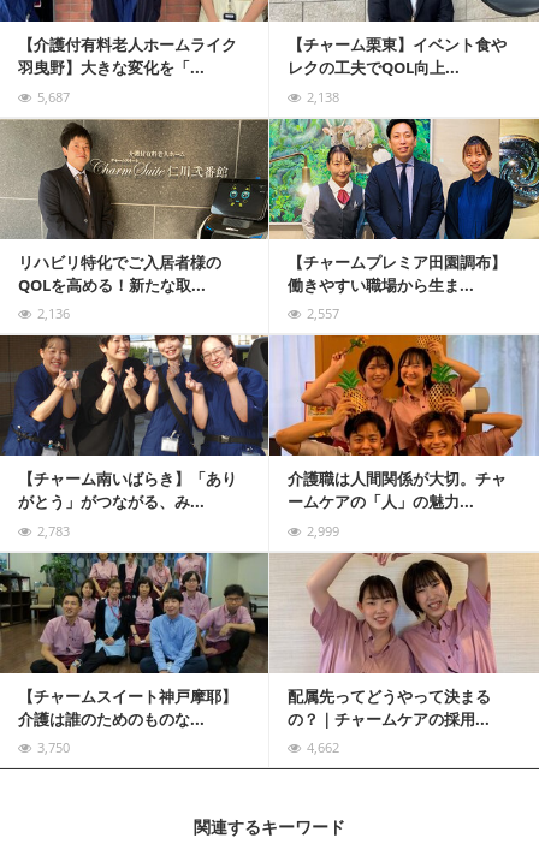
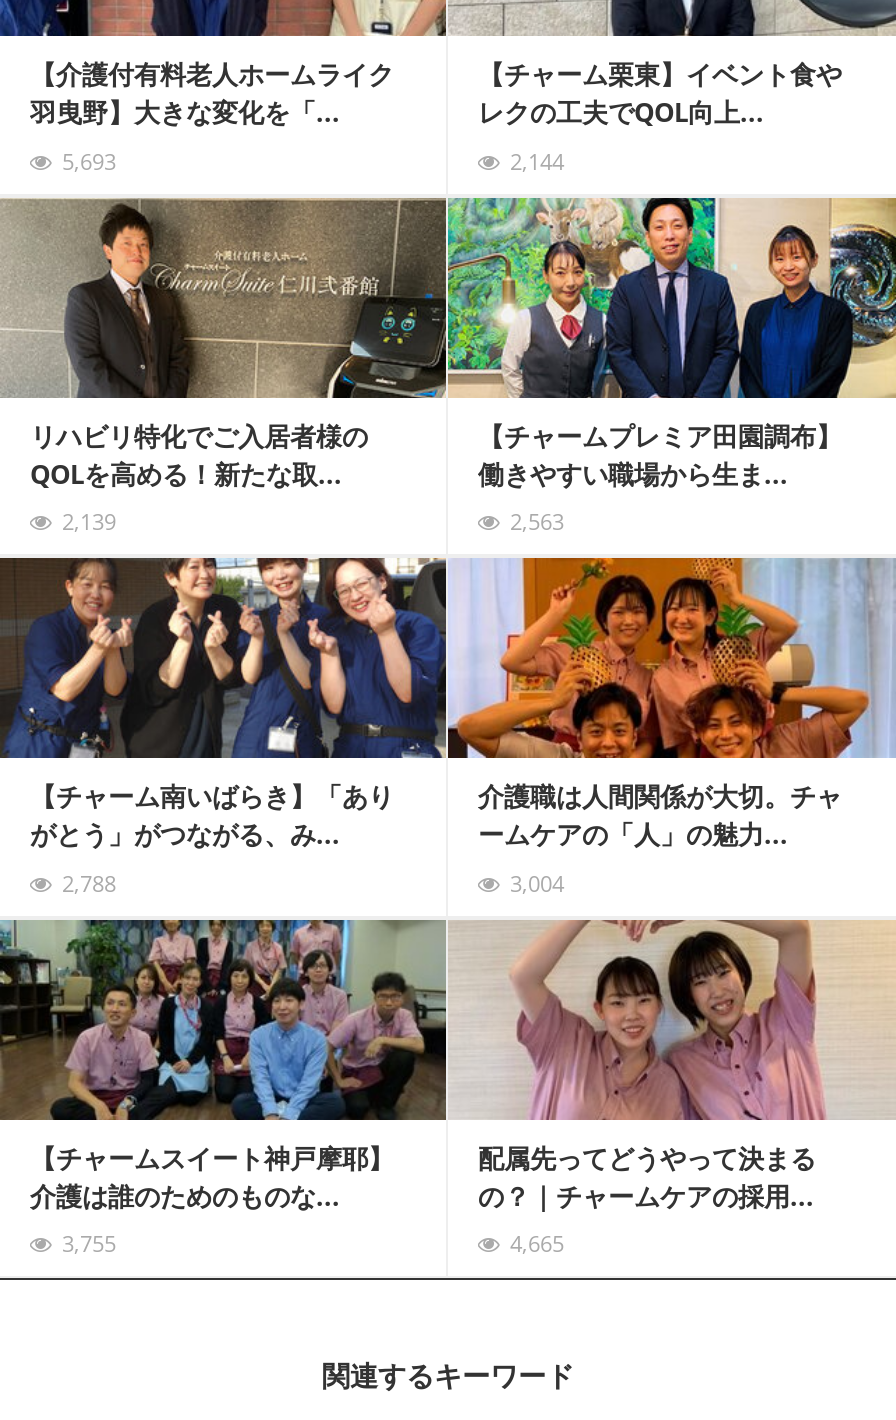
- 5,687
+ 5,693

- 2,138
+ 2,144

- 2,136
+ 2,139

- 2,557
+ 2,563

- 2,783
+ 2,788

- 2,999
+ 3,004

- 3,750
+ 3,755

- 4,662
+ 4,665
